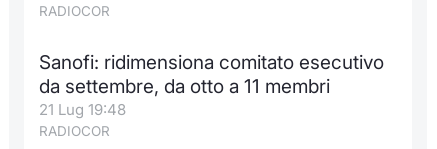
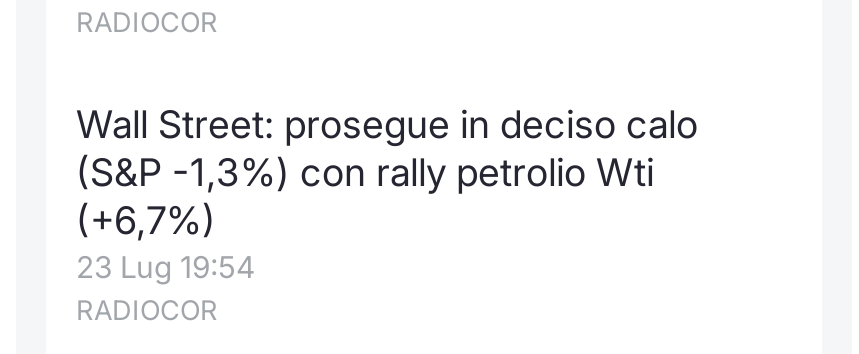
- Sanofi: ridimensiona comitato esecutivo
- da settembre, da otto a 11 membri
- 21 Lug 19:48
+ Wall Street: prosegue in deciso calo
+ (S&P -1,3%) con rally petrolio Wti
+ (+6,7%)
+ 23 Lug 19:54
